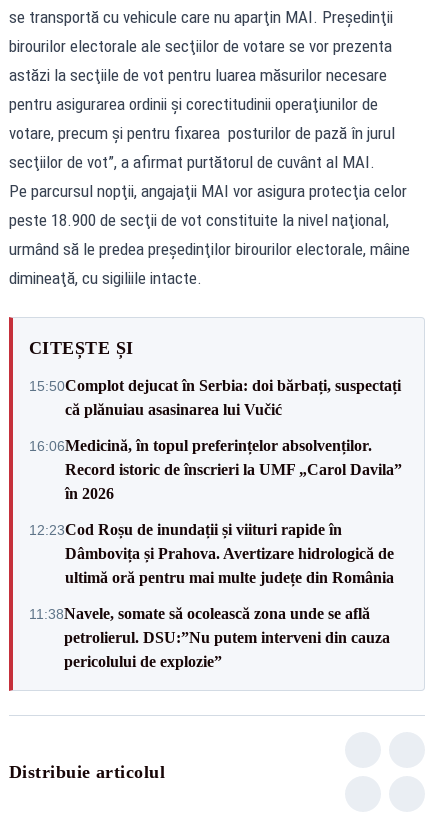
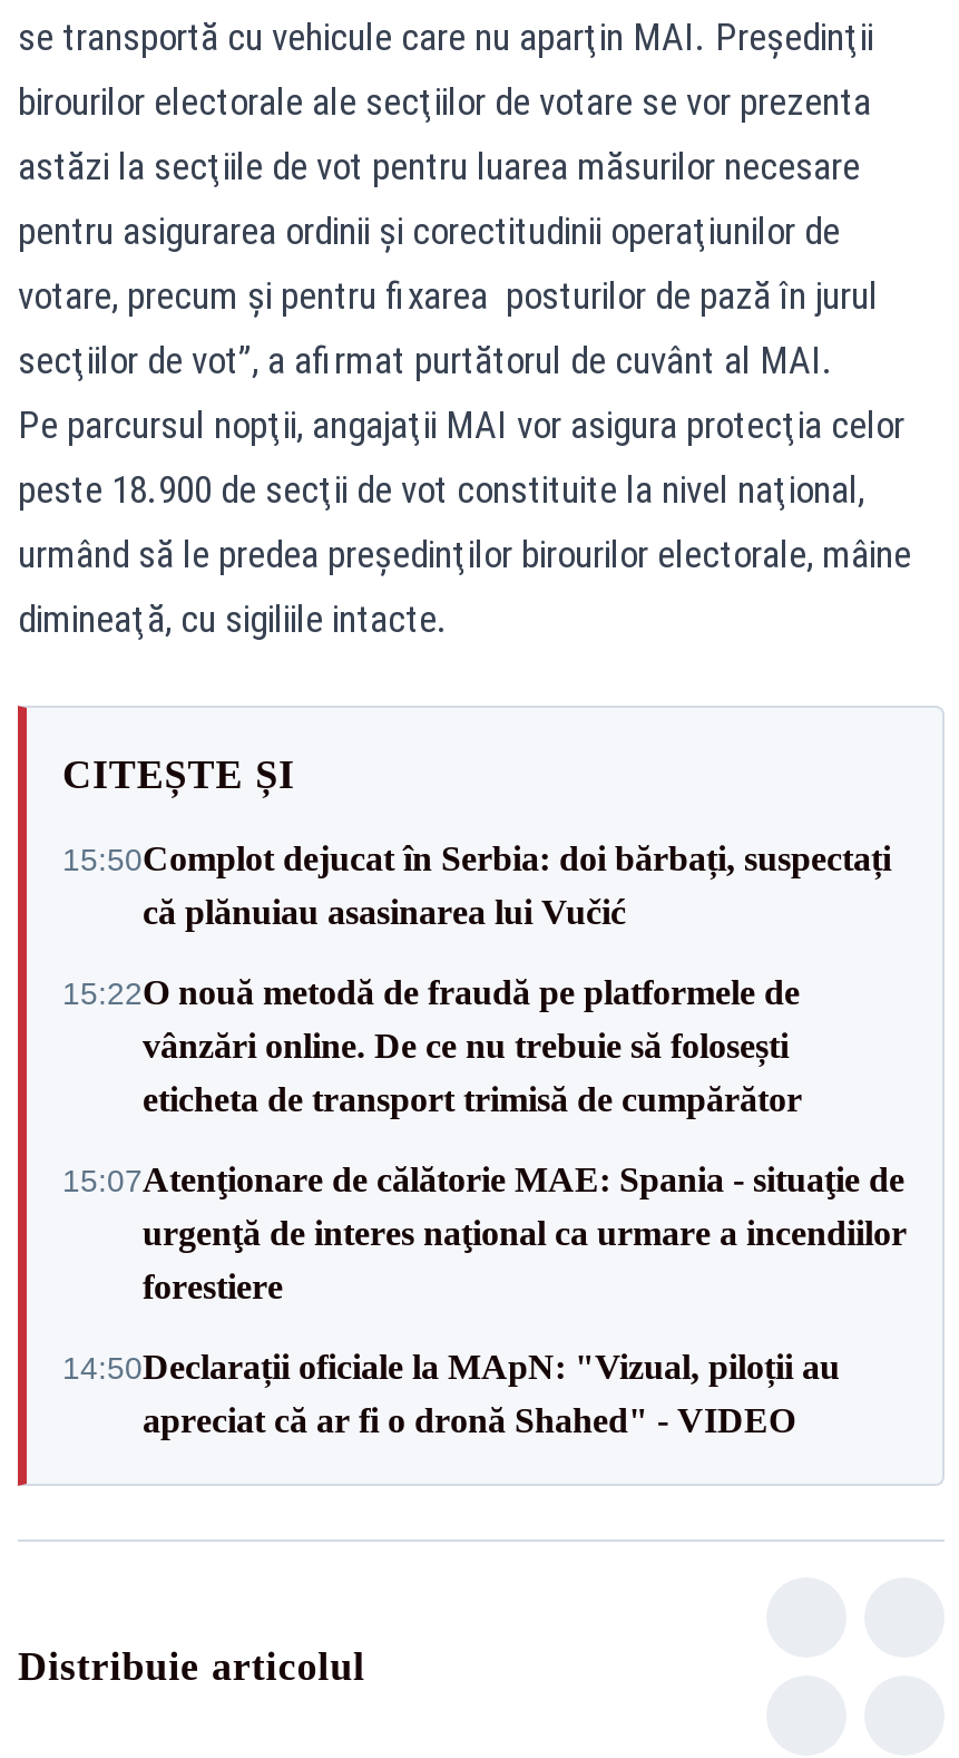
- 16:06Medicină, în topul preferințelor absolvenților.
- Record istoric de înscrieri la UMF „Carol Davila”
- în 2026
+ 15:22O nouă metodă de fraudă pe platformele de
+ vânzări online. De ce nu trebuie să folosești
+ eticheta de transport trimisă de cumpărător

- 12:23Cod Roșu de inundații și viituri rapide în
- Dâmbovița și Prahova. Avertizare hidrologică de
- ultimă oră pentru mai multe județe din România
+ 15:07Atenţionare de călătorie MAE: Spania - situaţie de
+ urgenţă de interes naţional ca urmare a incendiilor
+ forestiere

- 11:38Navele, somate să ocolească zona unde se află
- petrolierul. DSU:”Nu putem interveni din cauza
- pericolului de explozie”
+ 14:50Declarații oficiale la MApN: "Vizual, piloții au
+ apreciat că ar fi o dronă Shahed" - VIDEO
